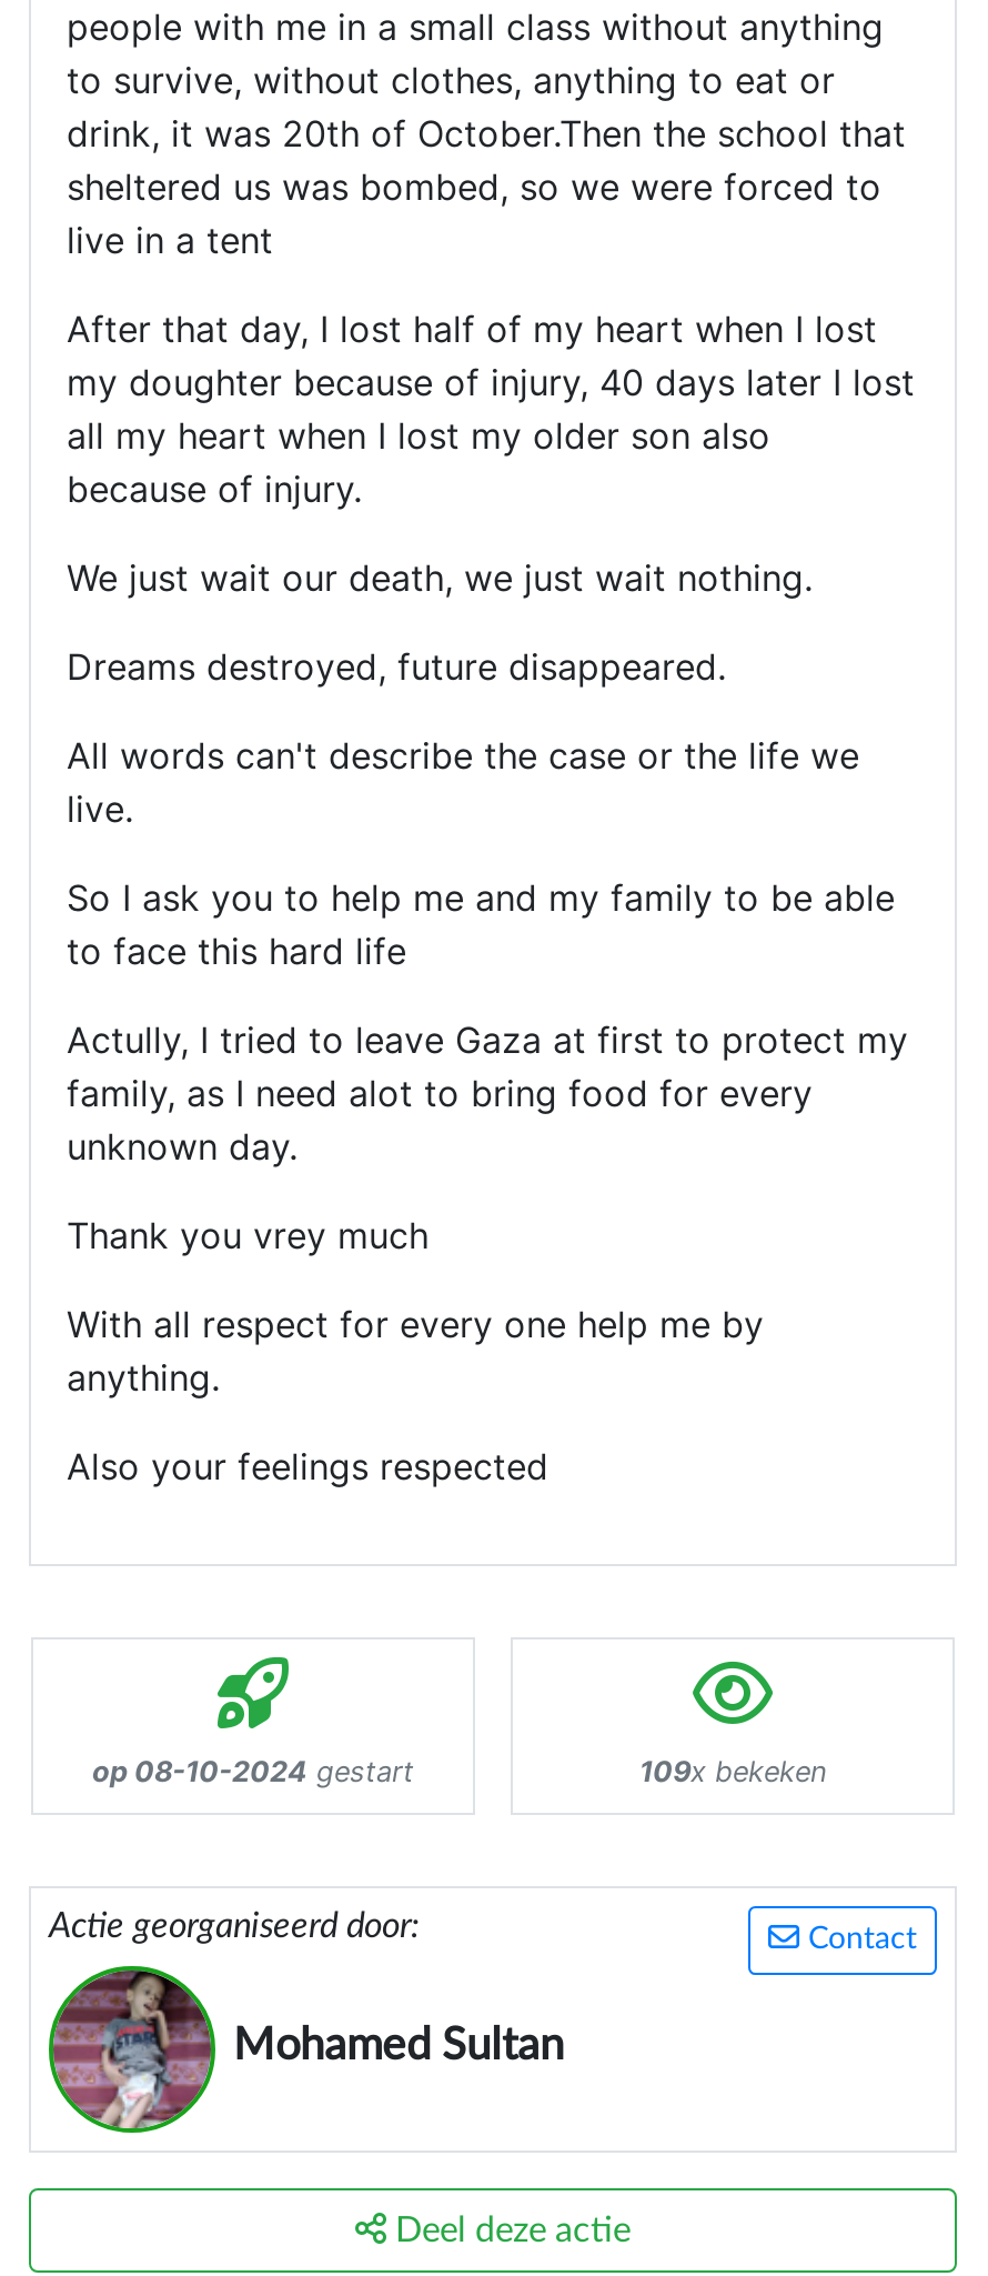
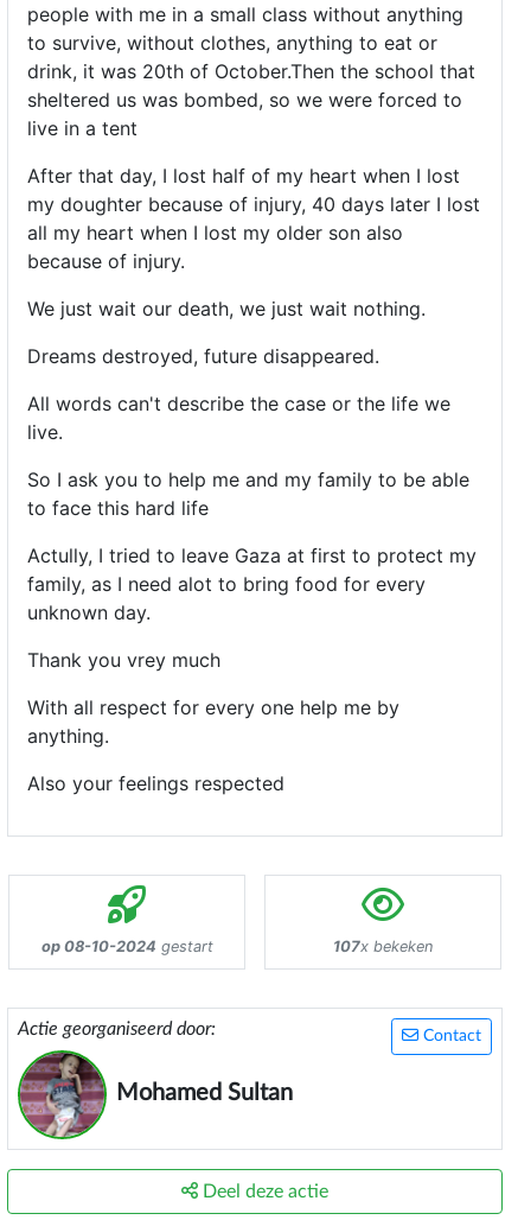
- 109x bekeken
+ 107x bekeken
